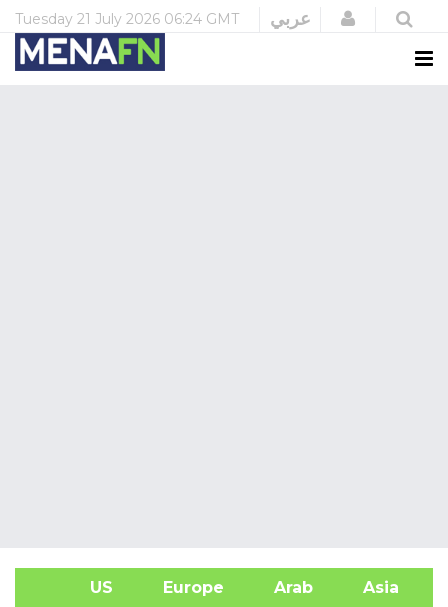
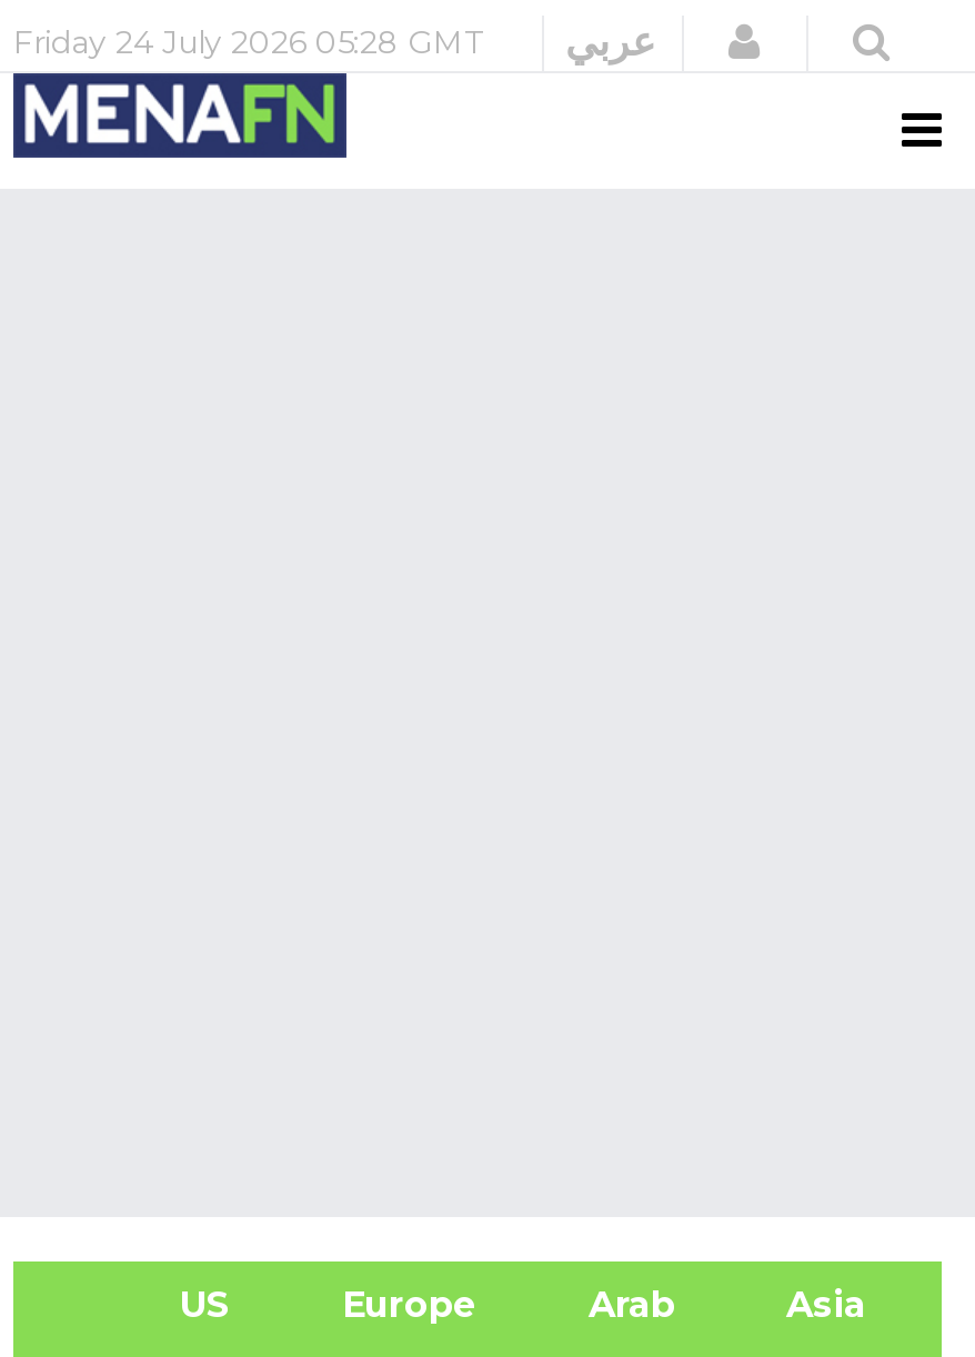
- Tuesday 21 July 2026 06:24 GMT
+ Friday 24 July 2026 05:28 GMT
